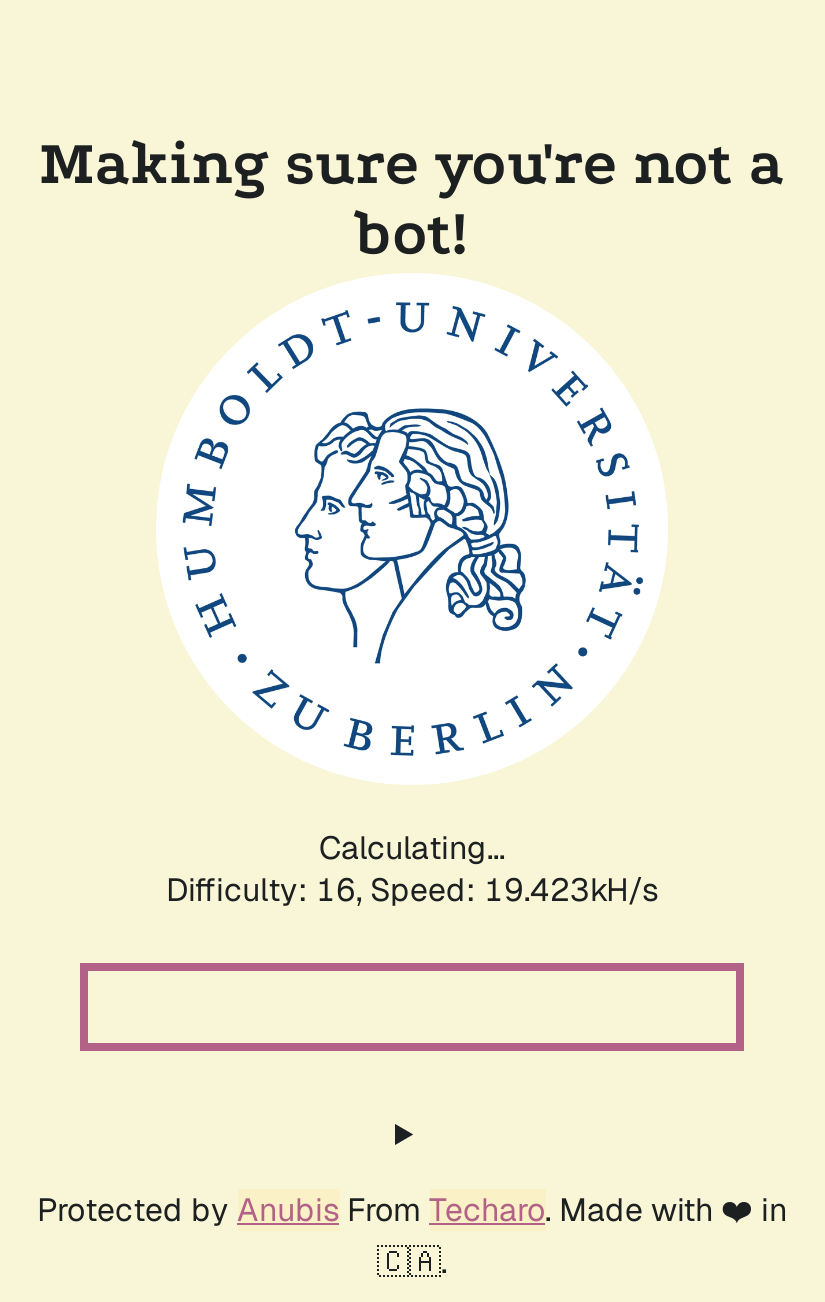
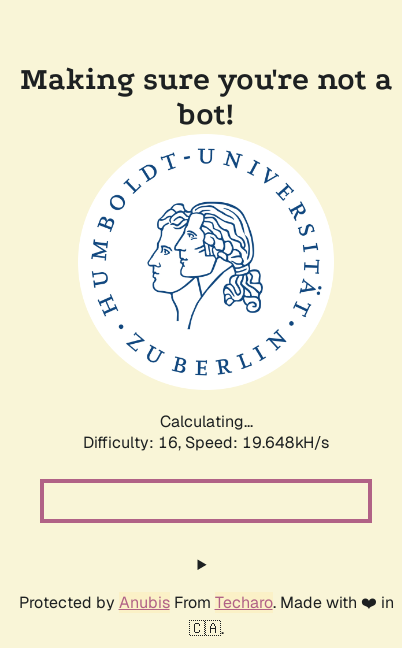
- Difficulty: 16, Speed: 19.423kH/s
+ Difficulty: 16, Speed: 19.648kH/s
